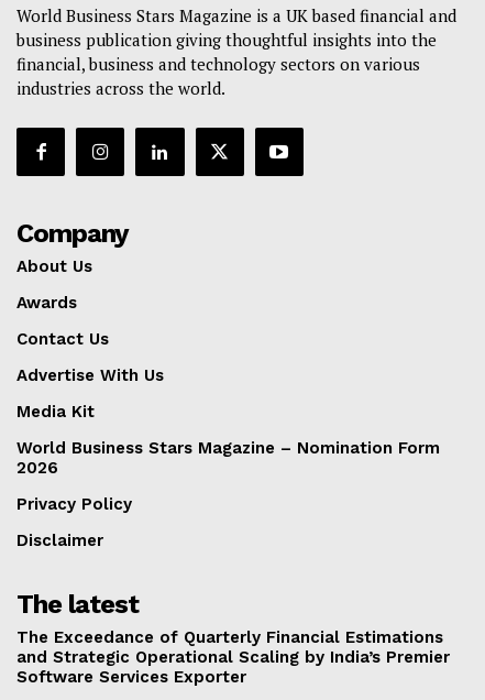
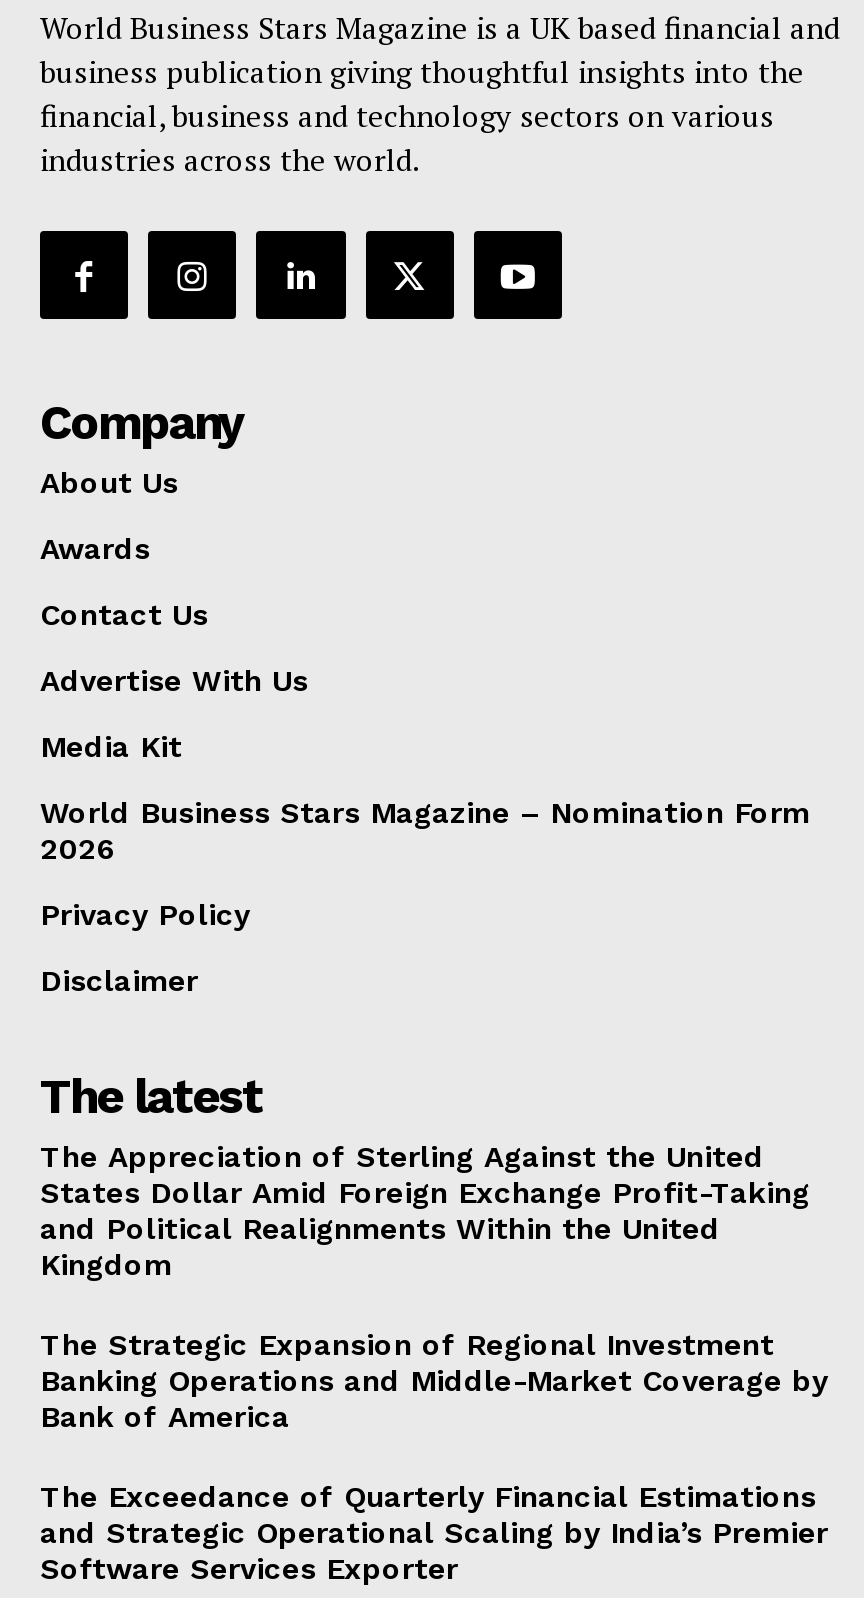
+ The Appreciation of Sterling Against the United
+ States Dollar Amid Foreign Exchange Profit-Taking
+ and Political Realignments Within the United
+ Kingdom
+ The Strategic Expansion of Regional Investment
+ Banking Operations and Middle-Market Coverage by
+ Bank of America
